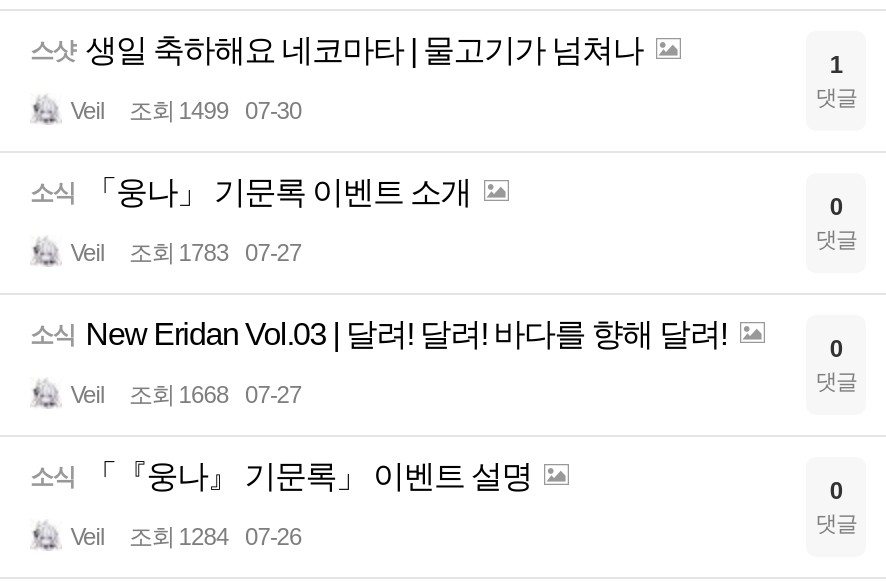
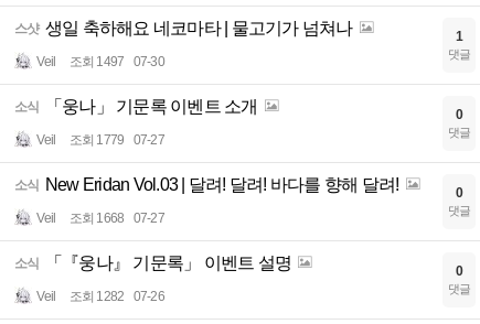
- Veil 조회 1499 07-30
+ Veil 조회 1497 07-30

- Veil 조회 1783 07-27
+ Veil 조회 1779 07-27

- Veil 조회 1284 07-26
+ Veil 조회 1282 07-26
